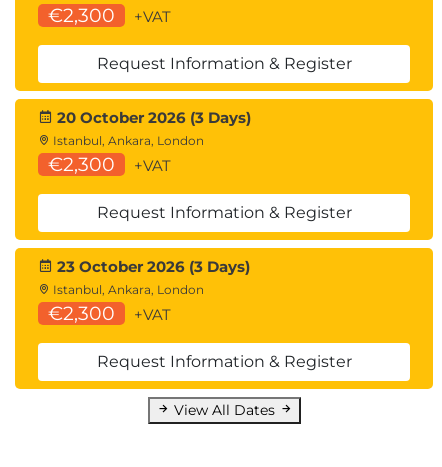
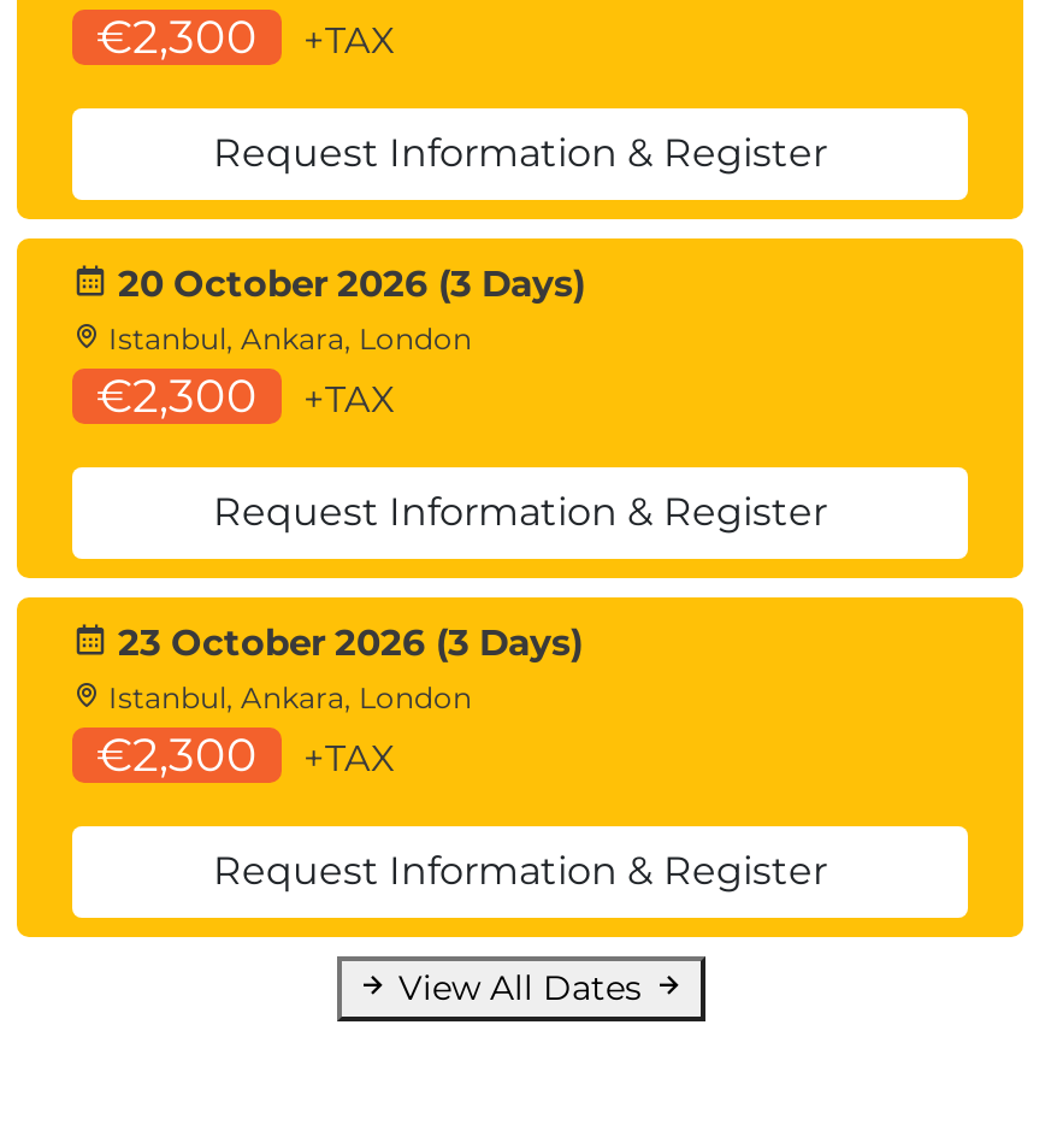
- +VAT
+ +TAX

- +VAT
+ +TAX

- +VAT
+ +TAX
